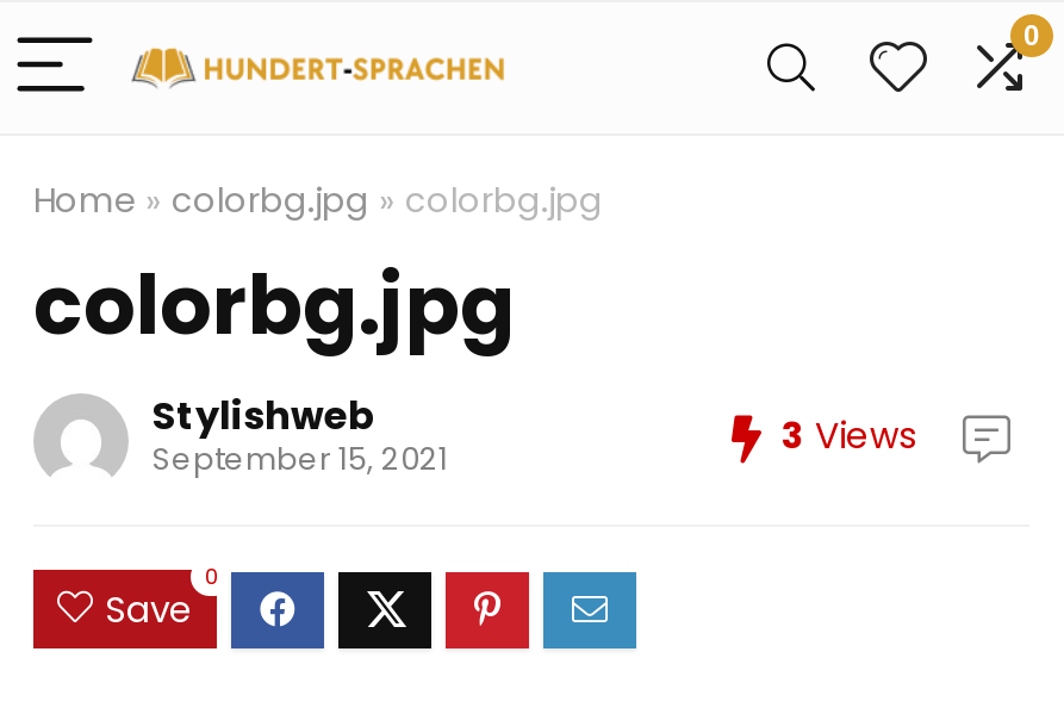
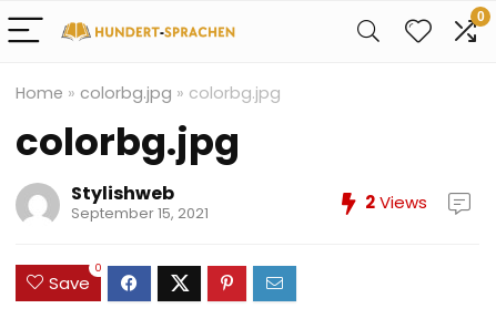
- 3 Views
+ 2 Views
